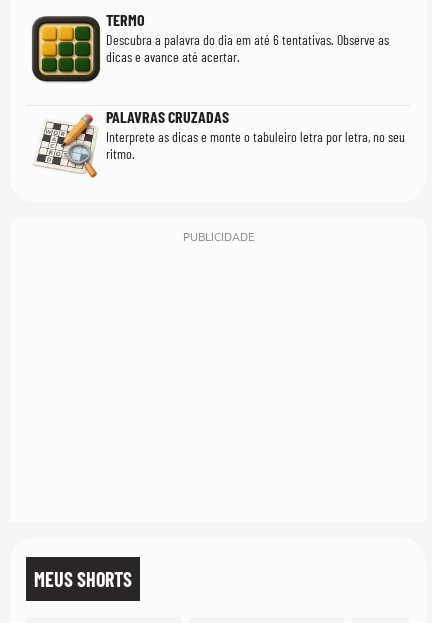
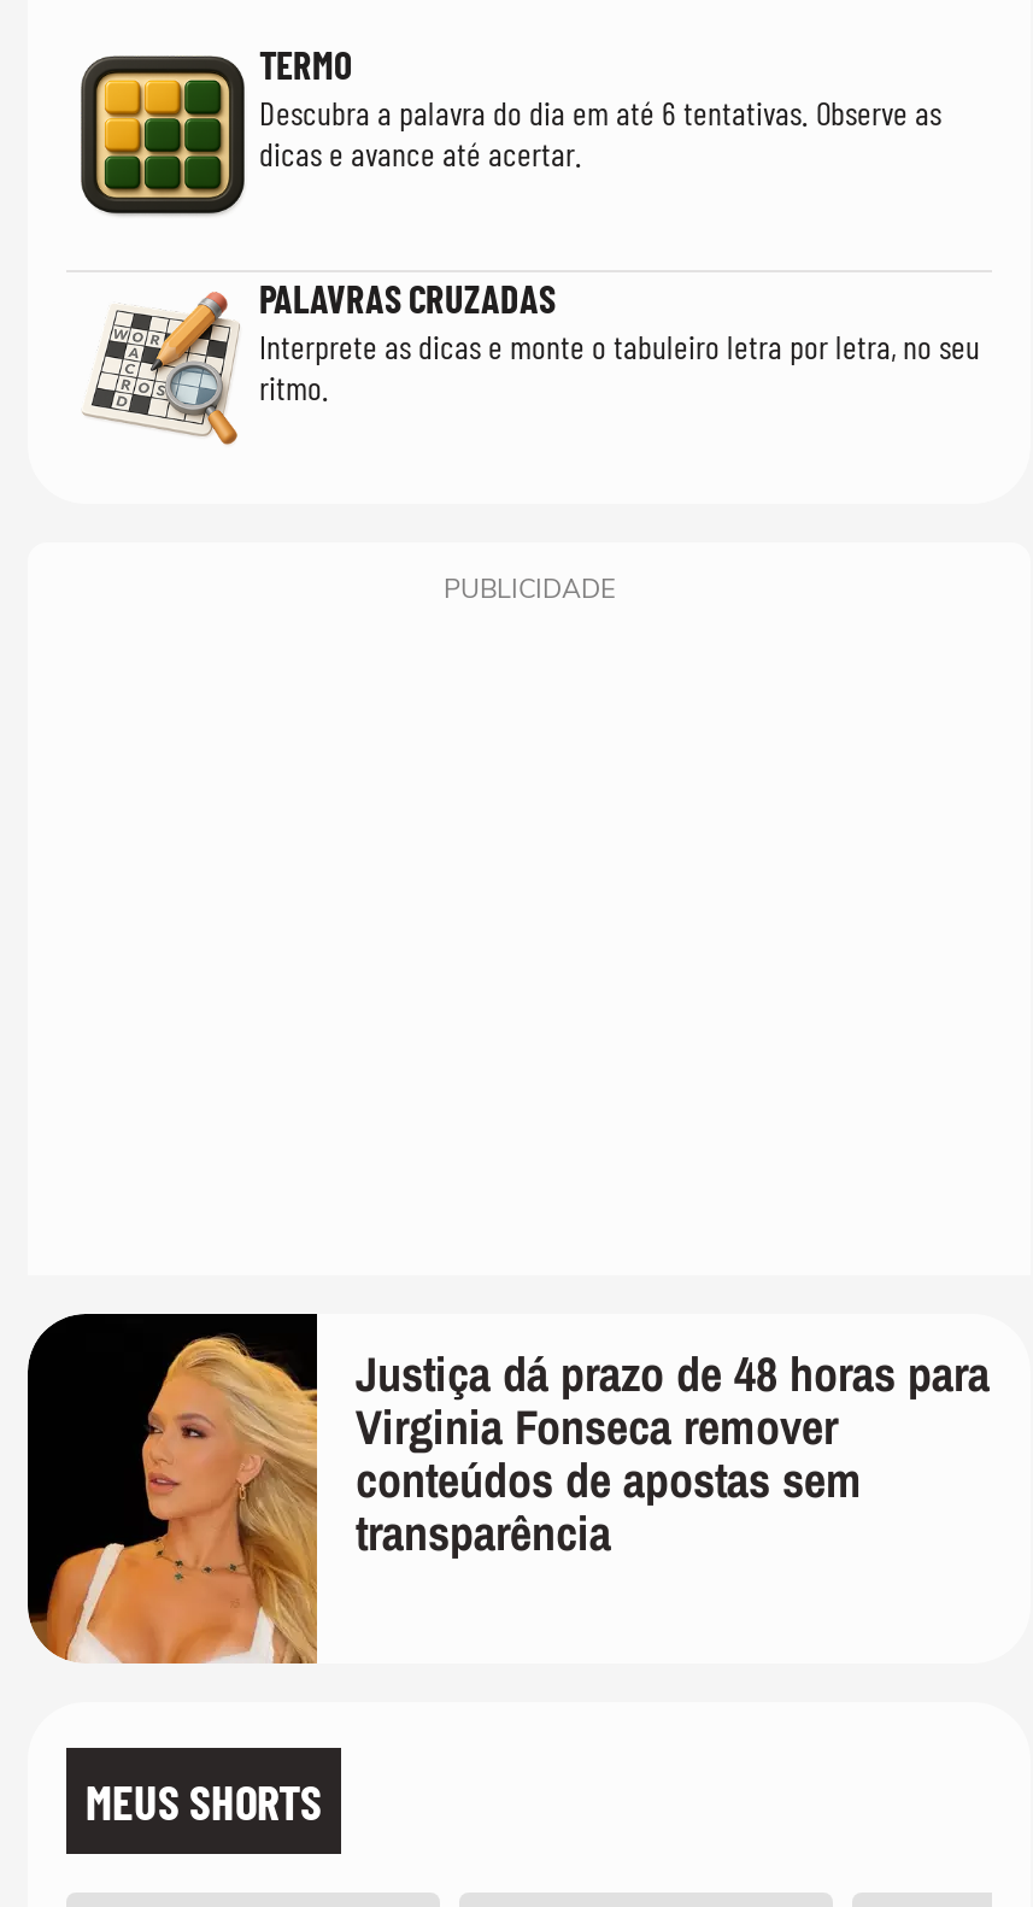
+ [image]
+ Justiça dá prazo de 48 horas para
+ Virginia Fonseca remover
+ conteúdos de apostas sem
+ transparência
